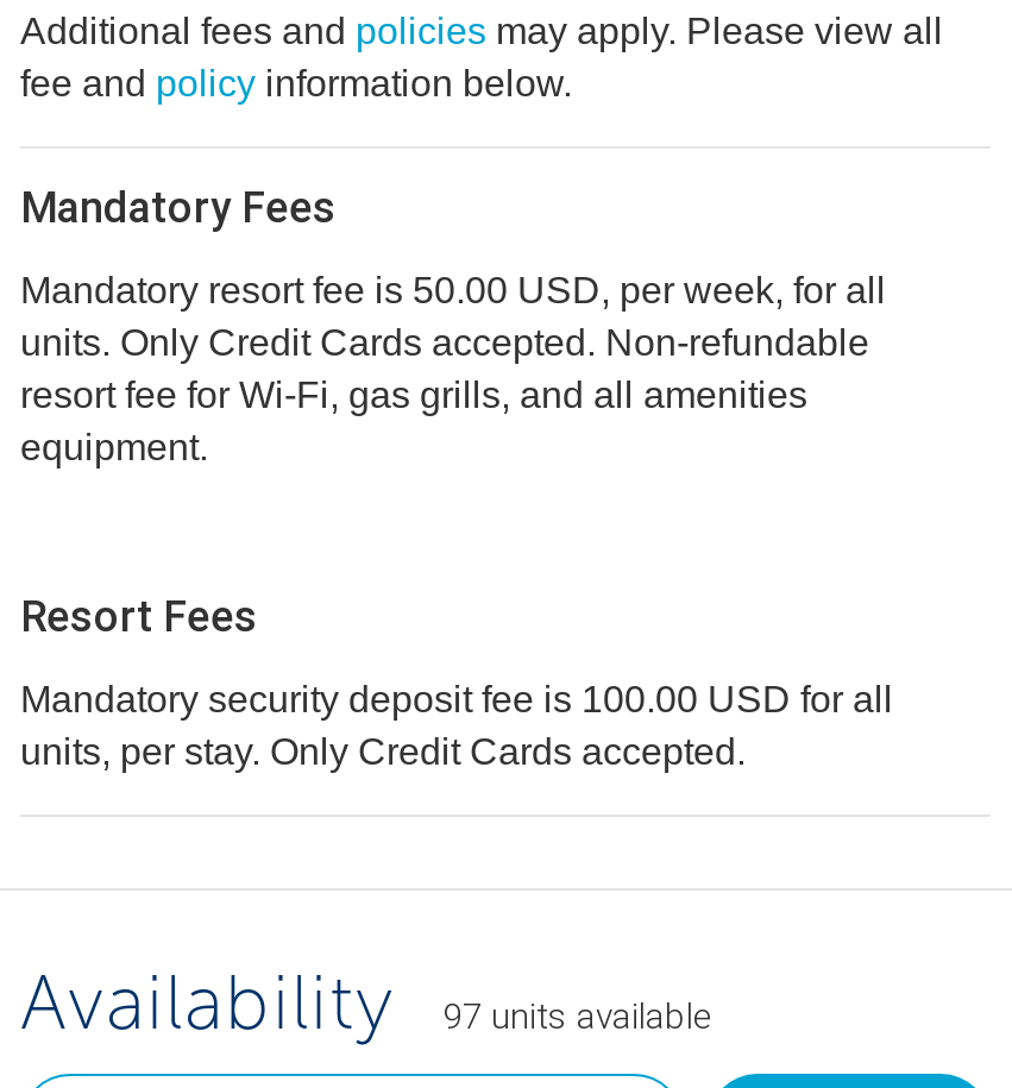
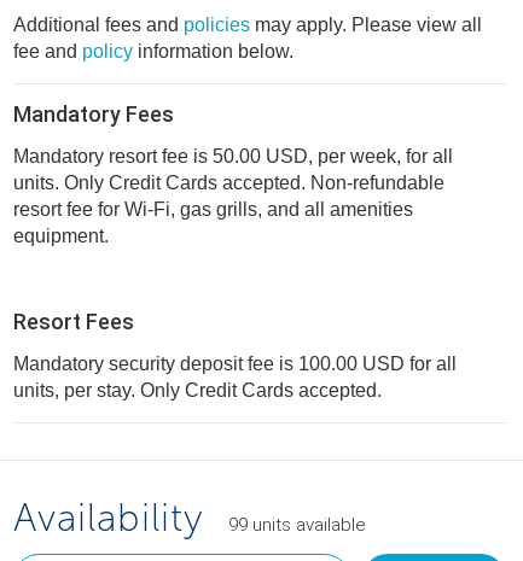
- 97 units available
+ 99 units available
